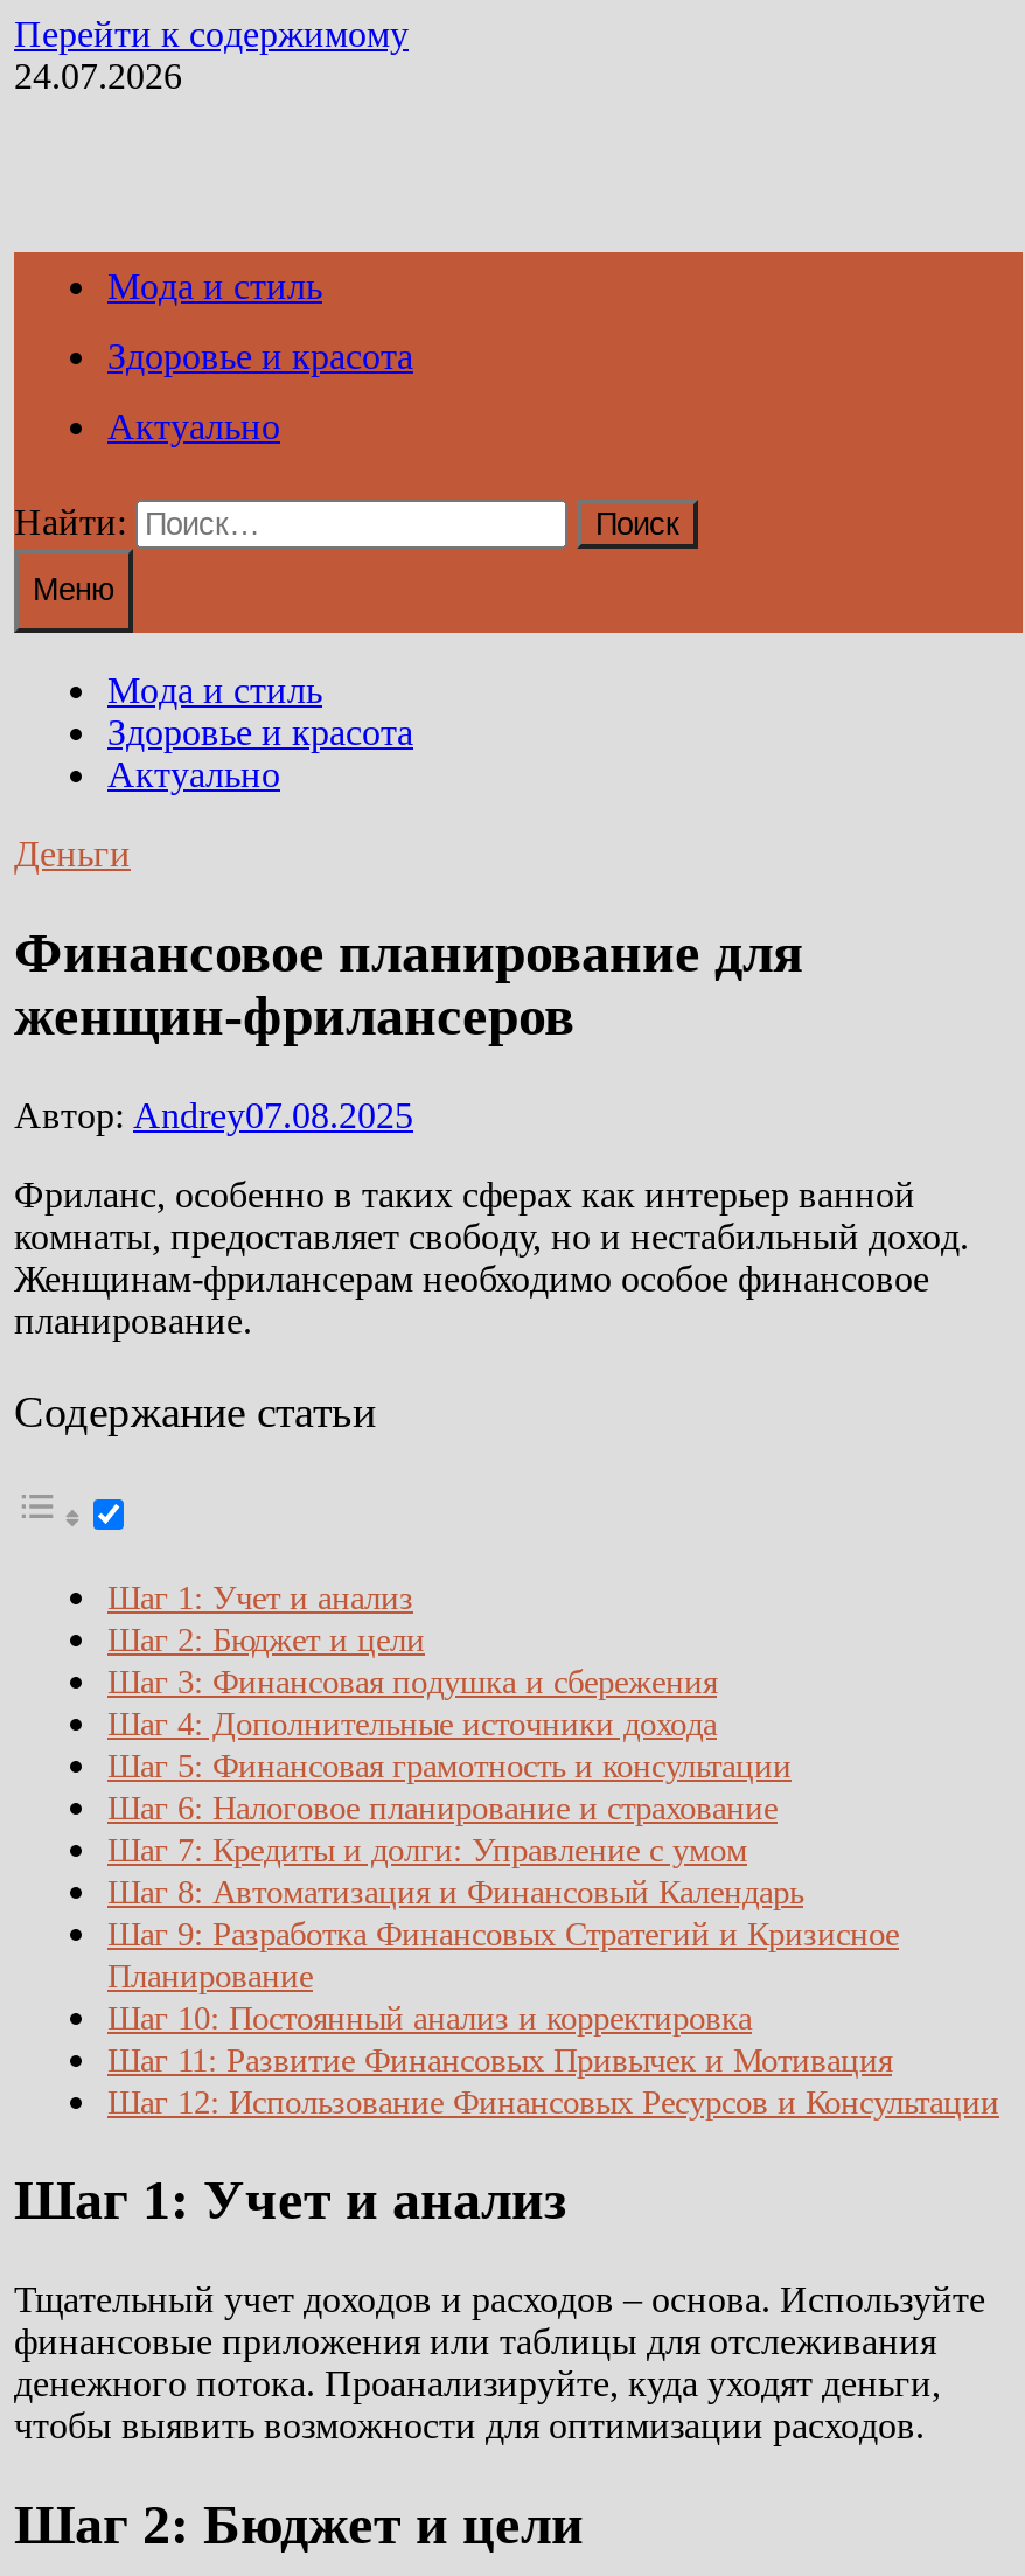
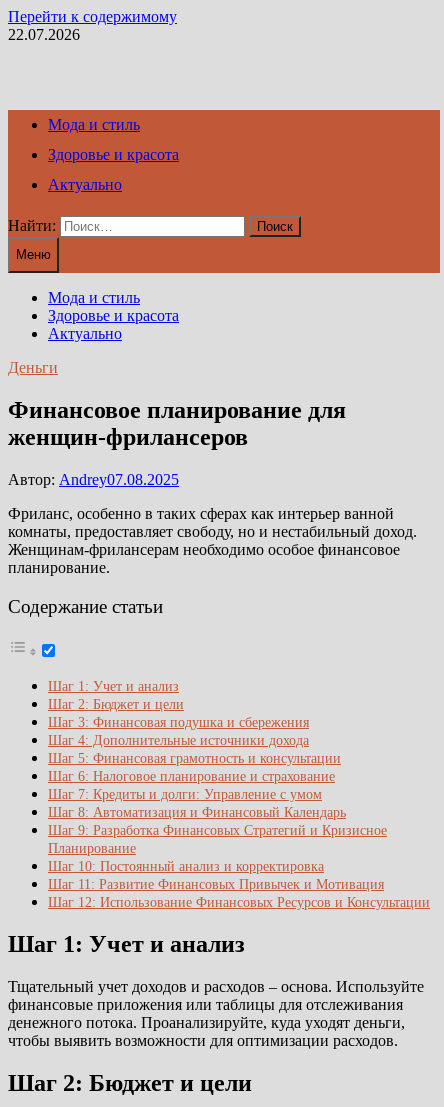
- 24.07.2026
+ 22.07.2026
